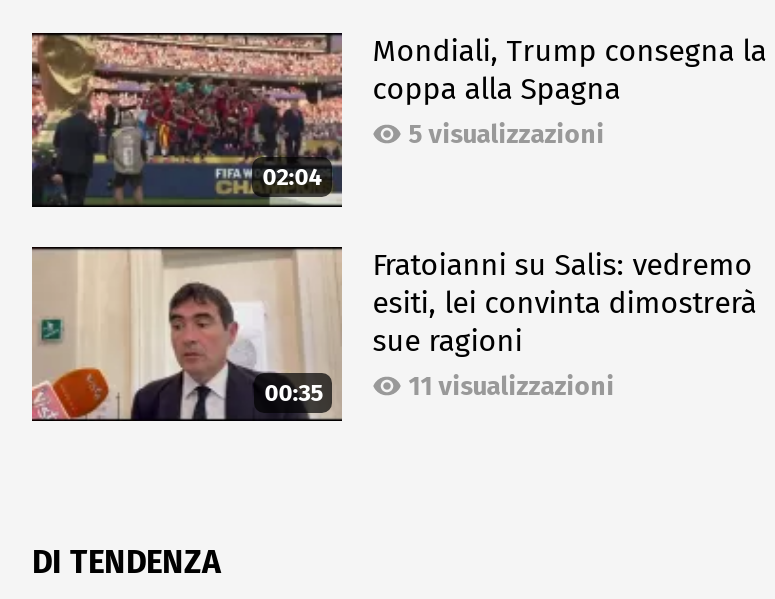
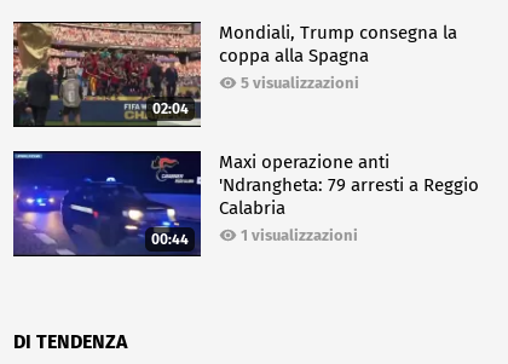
- [image]
- 00:35
+ [image]
+ 00:44

- Fratoianni su Salis: vedremo
- esiti, lei convinta dimostrerà
- sue ragioni
- 11 visualizzazioni
+ Maxi operazione anti
+ 'Ndrangheta: 79 arresti a Reggio
+ Calabria
+ 1 visualizzazioni
